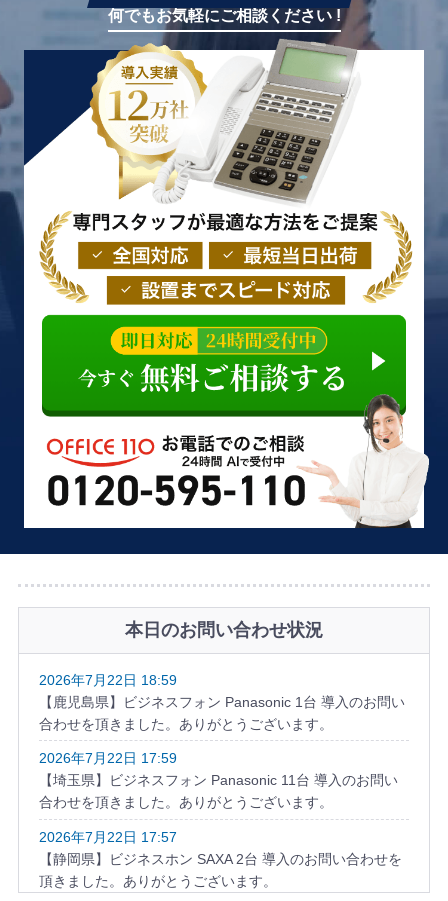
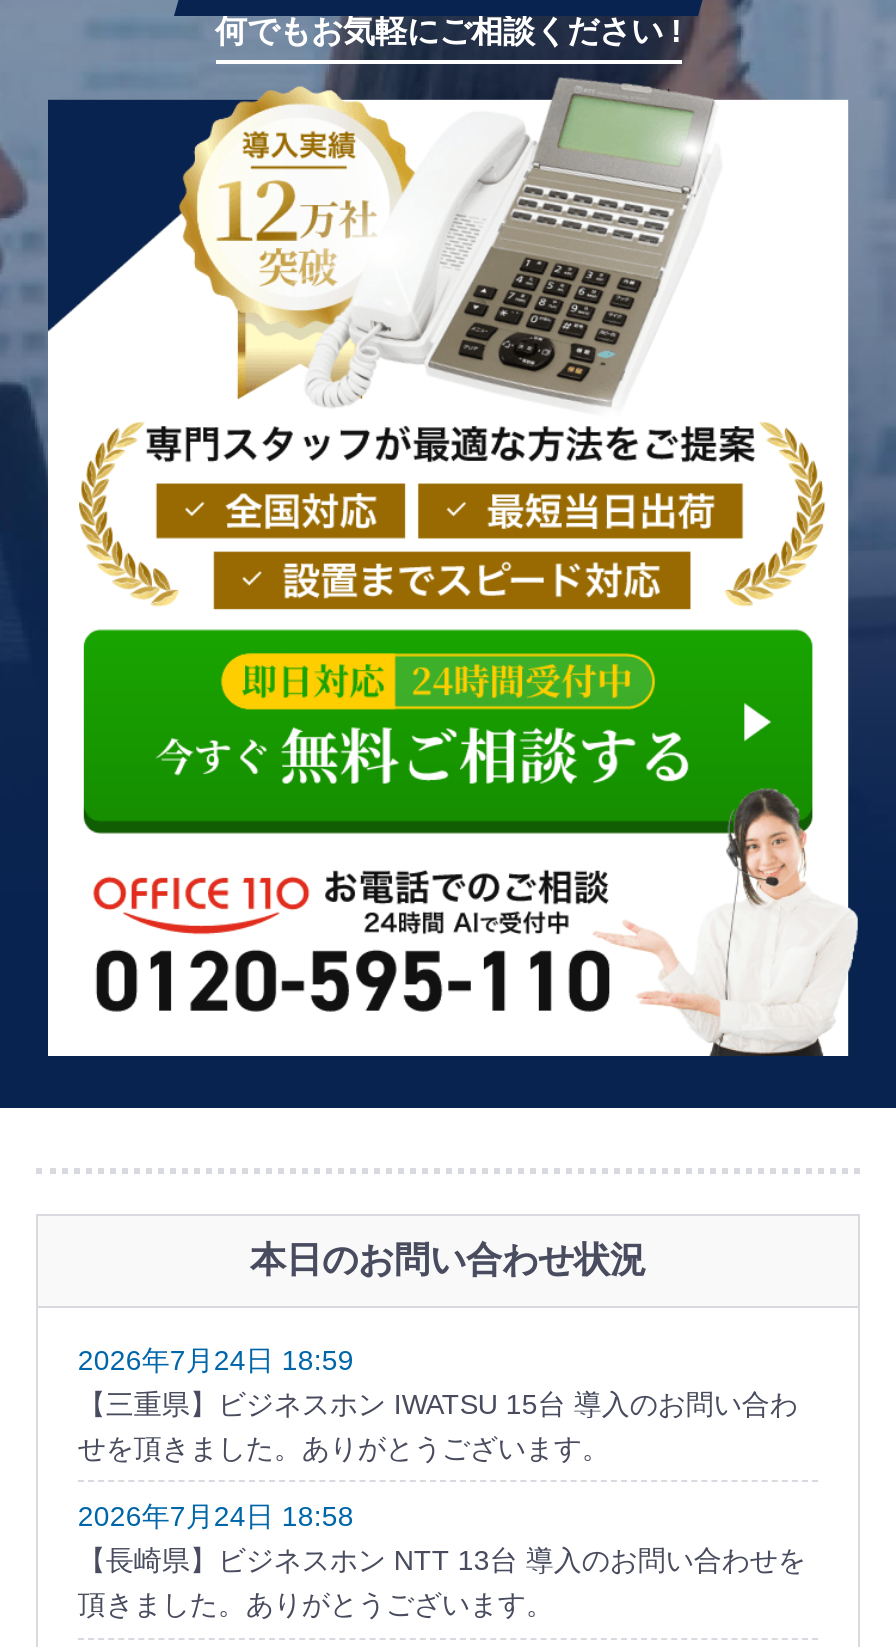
- 2026年7月22日 18:59
- 【鹿児島県】ビジネスフォン Panasonic 1台 導入のお問い
- 合わせを頂きました。ありがとうございます。
- 2026年7月22日 17:59
- 【埼玉県】ビジネスフォン Panasonic 11台 導入のお問い
- 合わせを頂きました。ありがとうございます。
- 2026年7月22日 17:57
- 【静岡県】ビジネスホン SAXA 2台 導入のお問い合わせを
+ 2026年7月24日 18:59
+ 【三重県】ビジネスホン IWATSU 15台 導入のお問い合わ
+ せを頂きました。ありがとうございます。
+ 2026年7月24日 18:58
+ 【長崎県】ビジネスホン NTT 13台 導入のお問い合わせを
